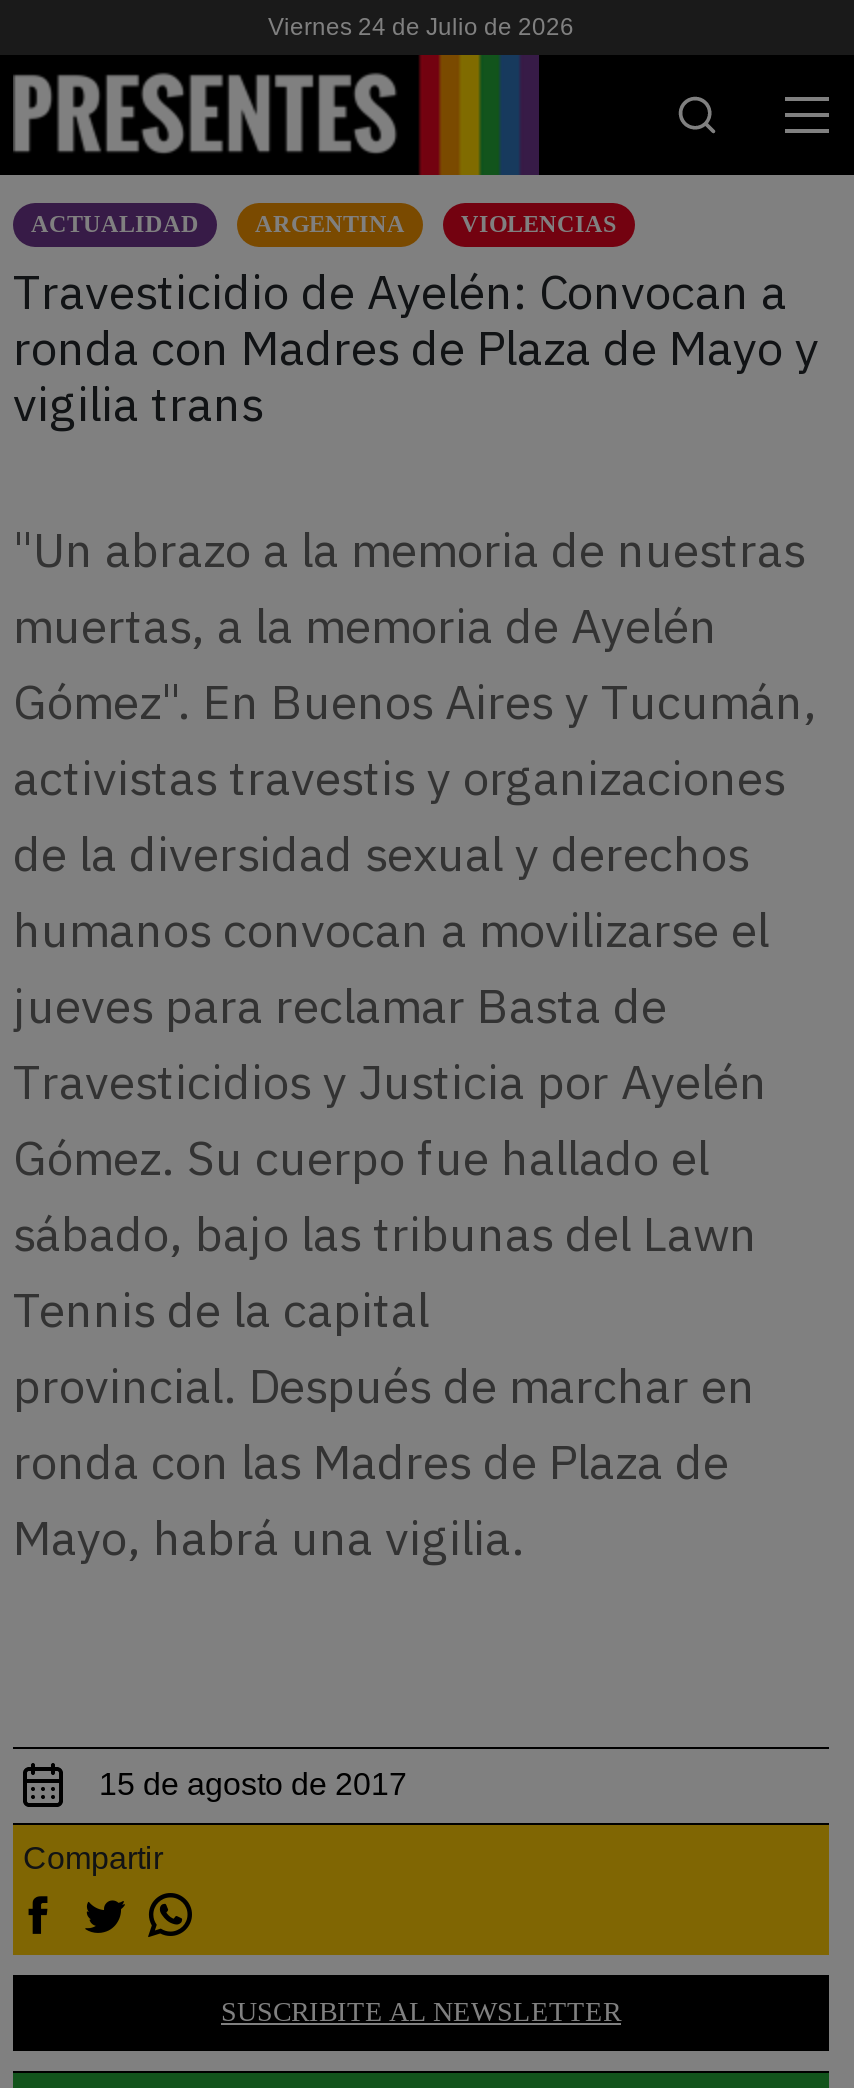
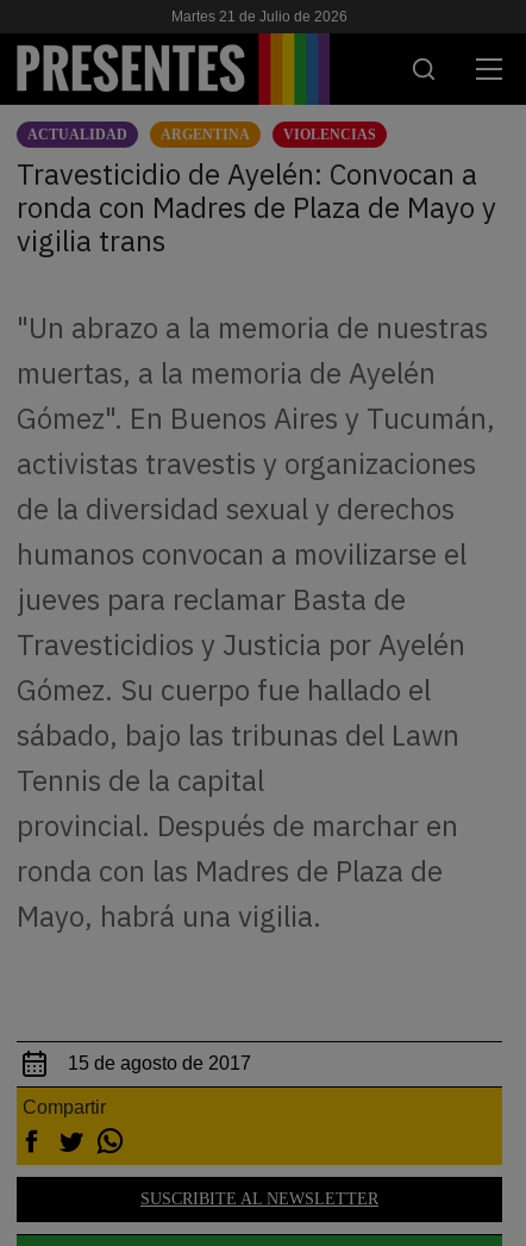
- Viernes 24 de Julio de 2026
+ Martes 21 de Julio de 2026
